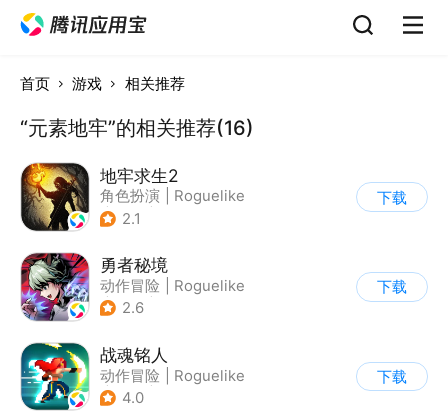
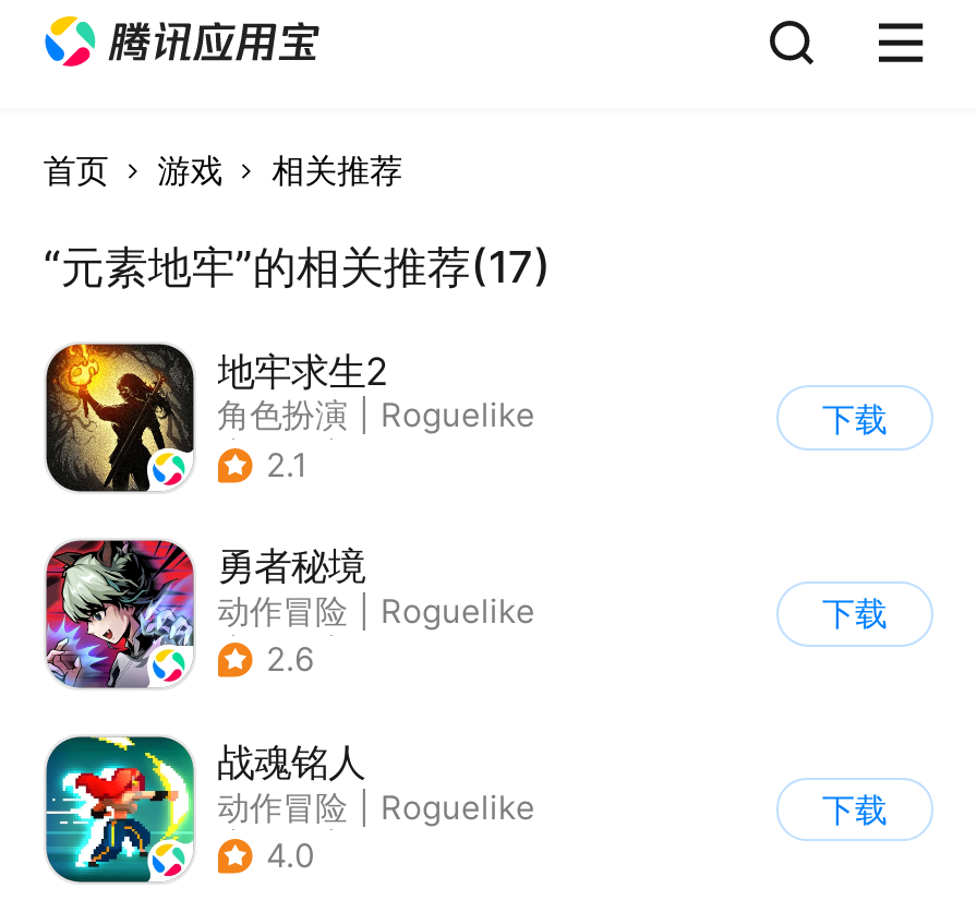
- “元素地牢”的相关推荐(16)
+ “元素地牢”的相关推荐(17)
